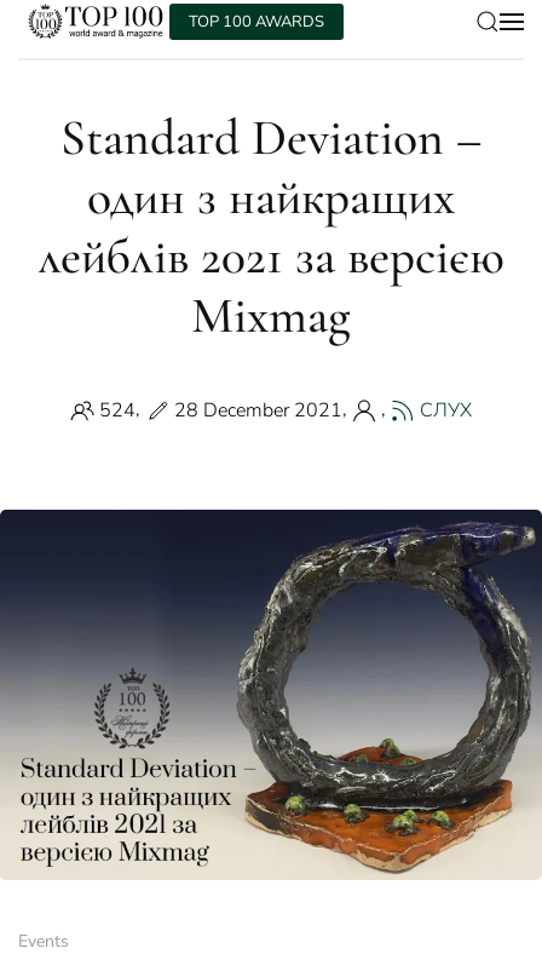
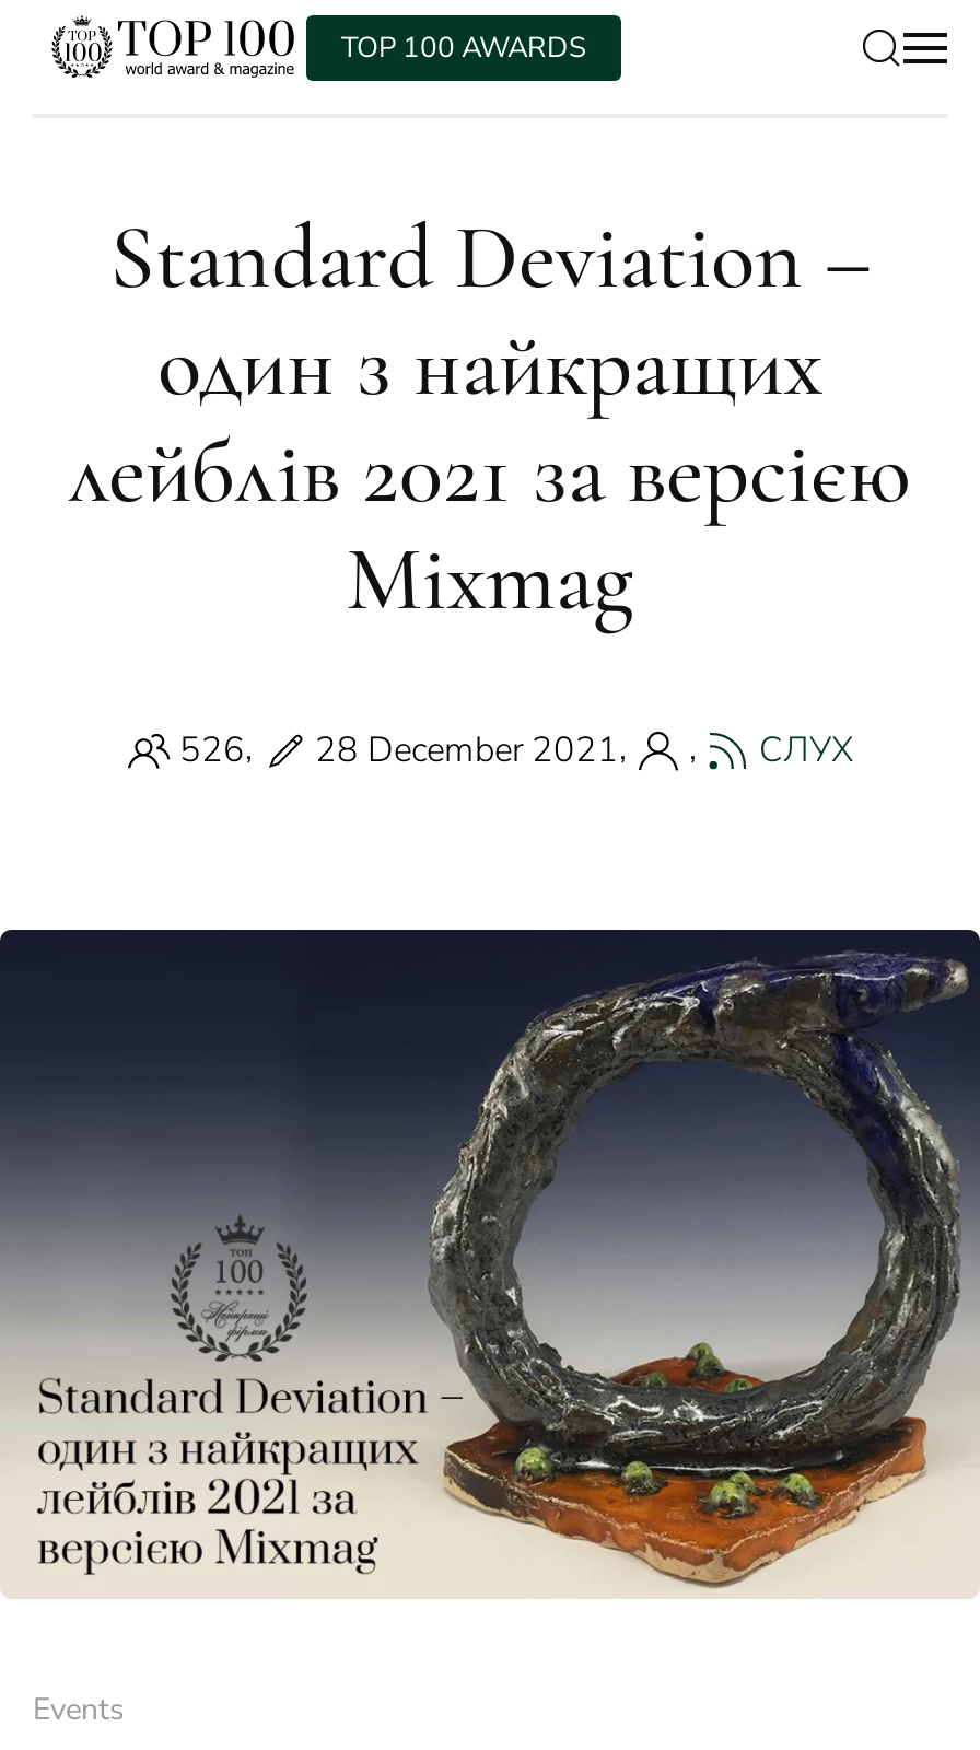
- 524,
+ 526,
